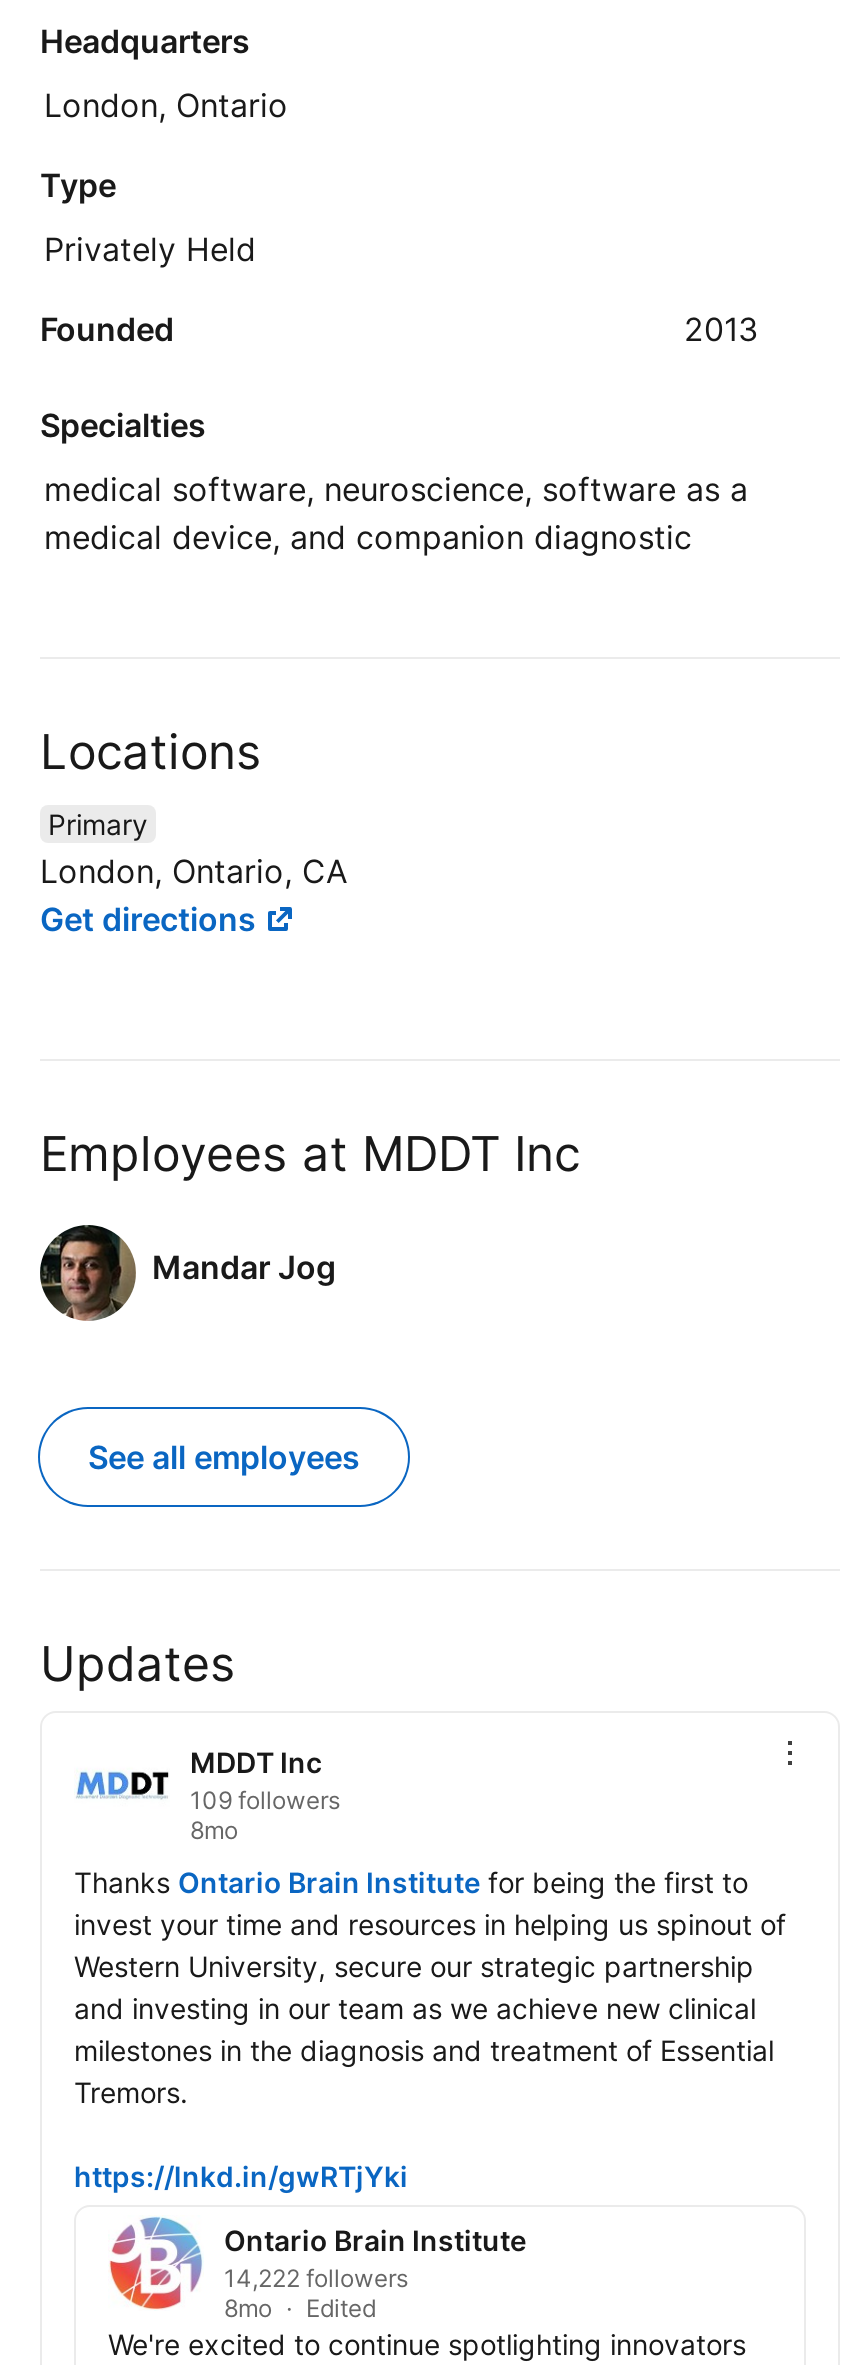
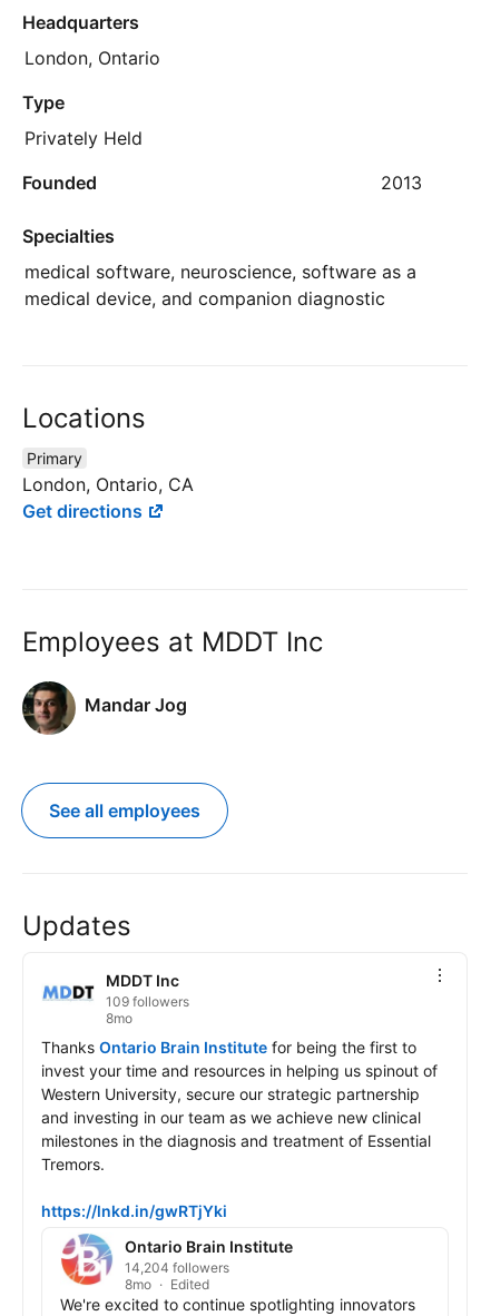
- 14,222 followers
+ 14,204 followers
